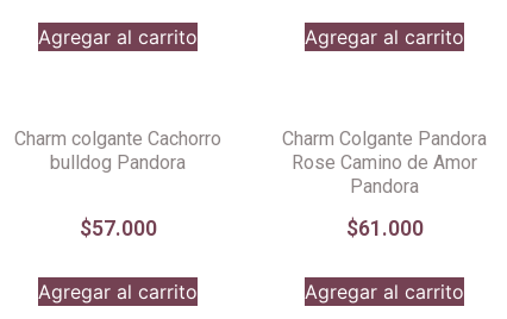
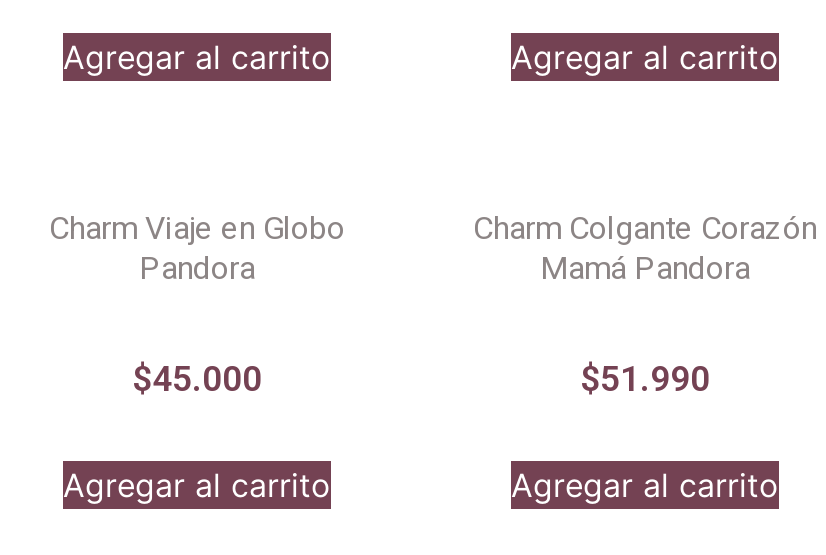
- Charm colgante Cachorro
- bulldog Pandora
+ Charm Viaje en Globo
+ Pandora

- Charm Colgante Pandora
- Rose Camino de Amor
- Pandora
+ Charm Colgante Corazón
+ Mamá Pandora

- $57.000
+ $45.000

- $61.000
+ $51.990
